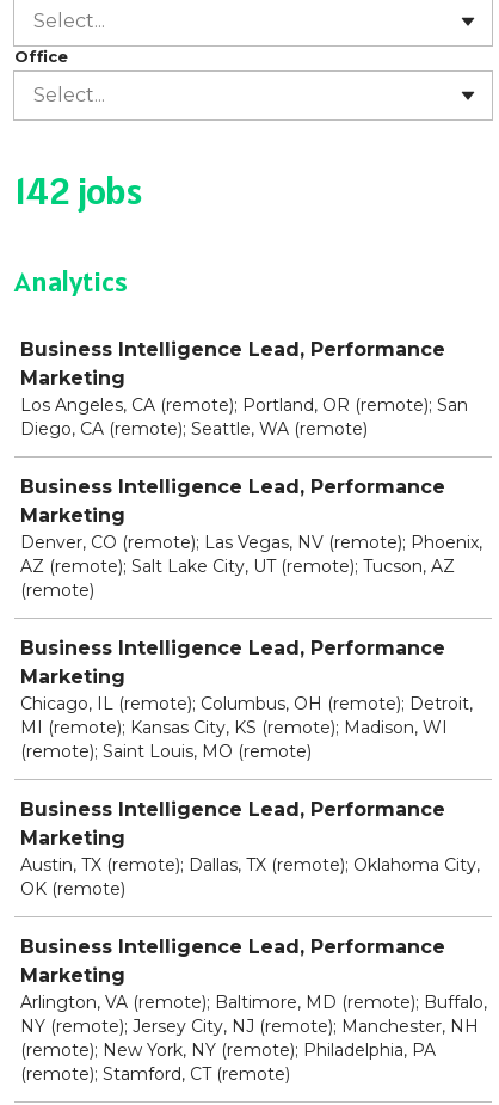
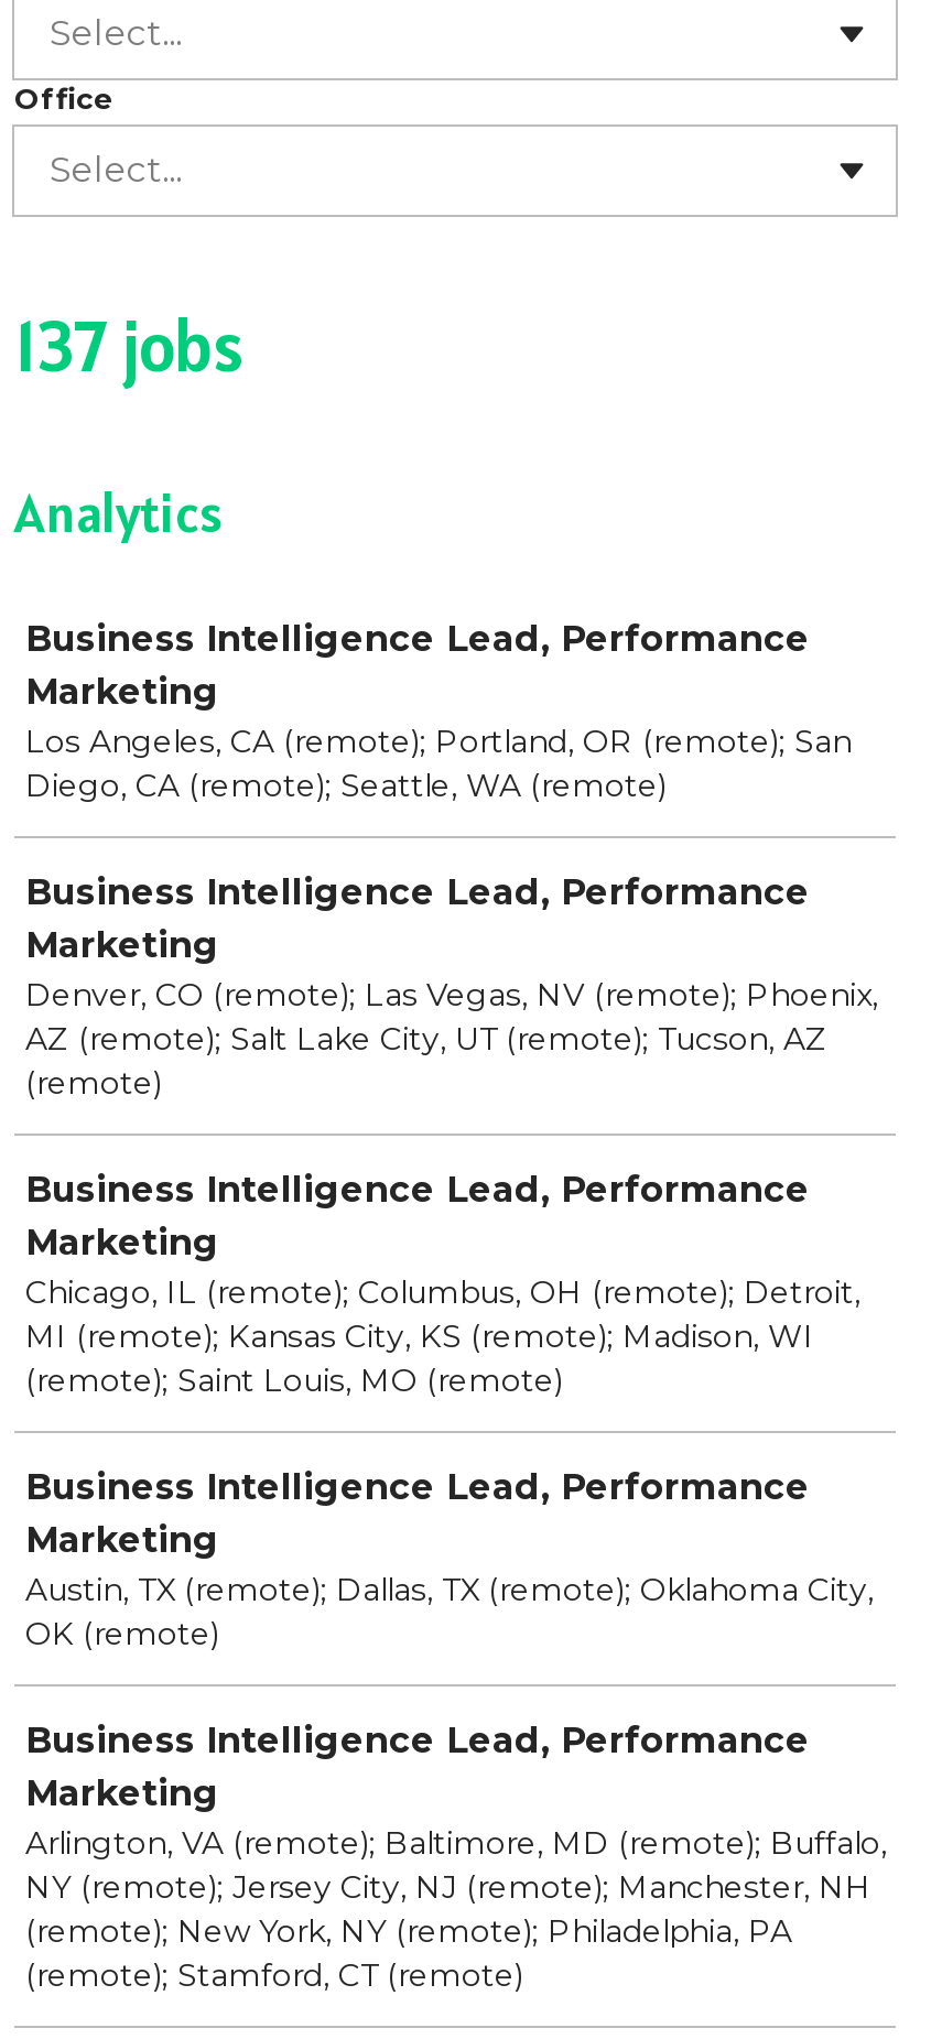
- 142 jobs
+ 137 jobs
